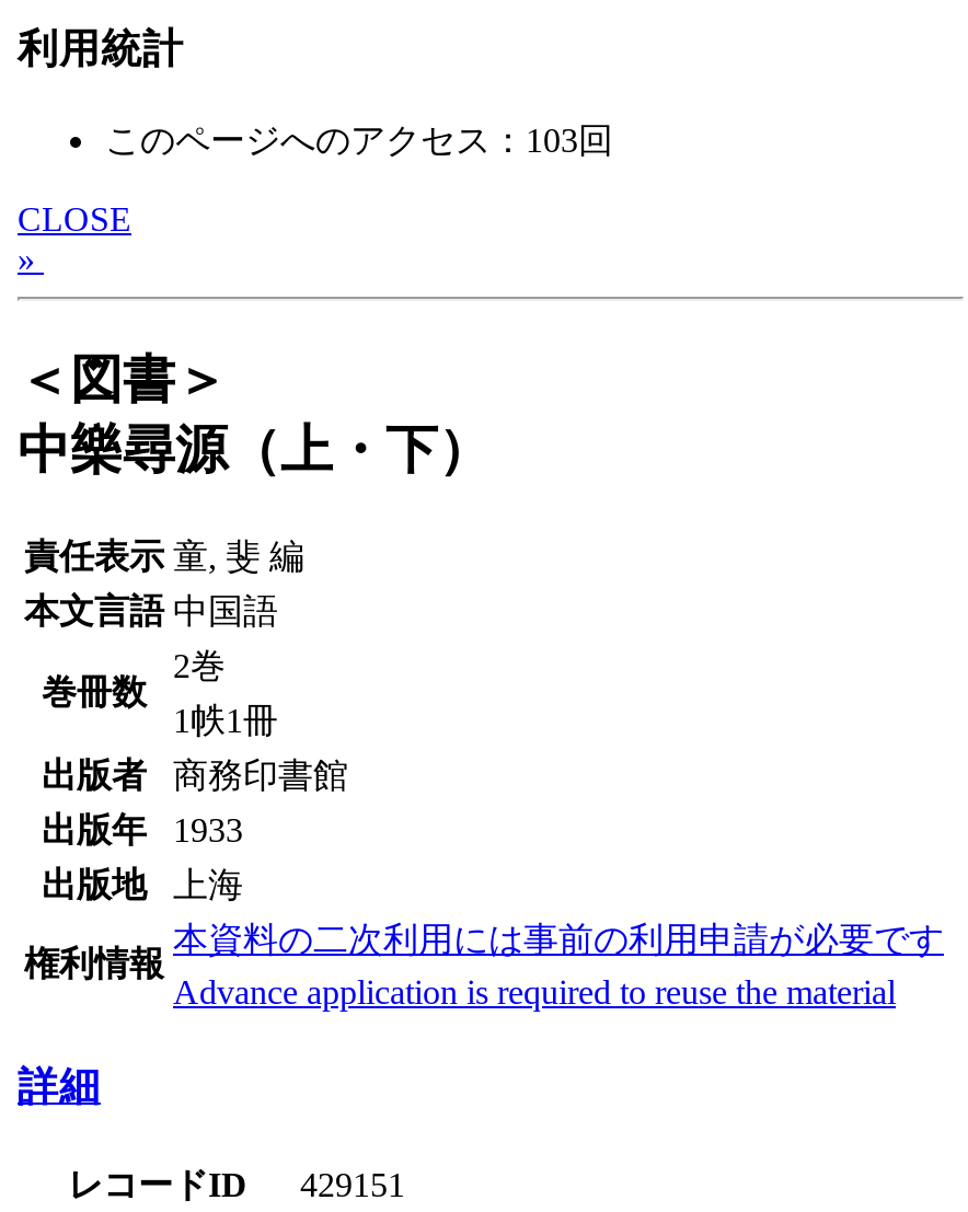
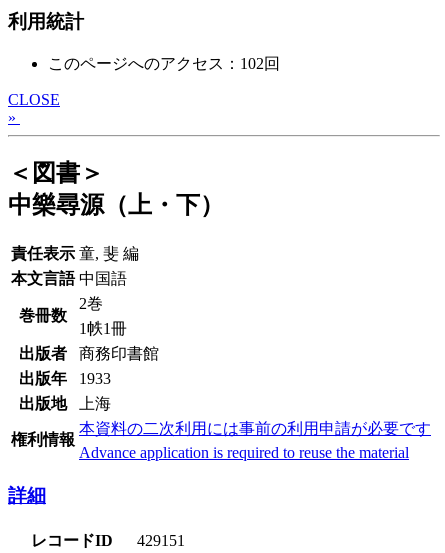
- このページへのアクセス：103回
+ このページへのアクセス：102回
